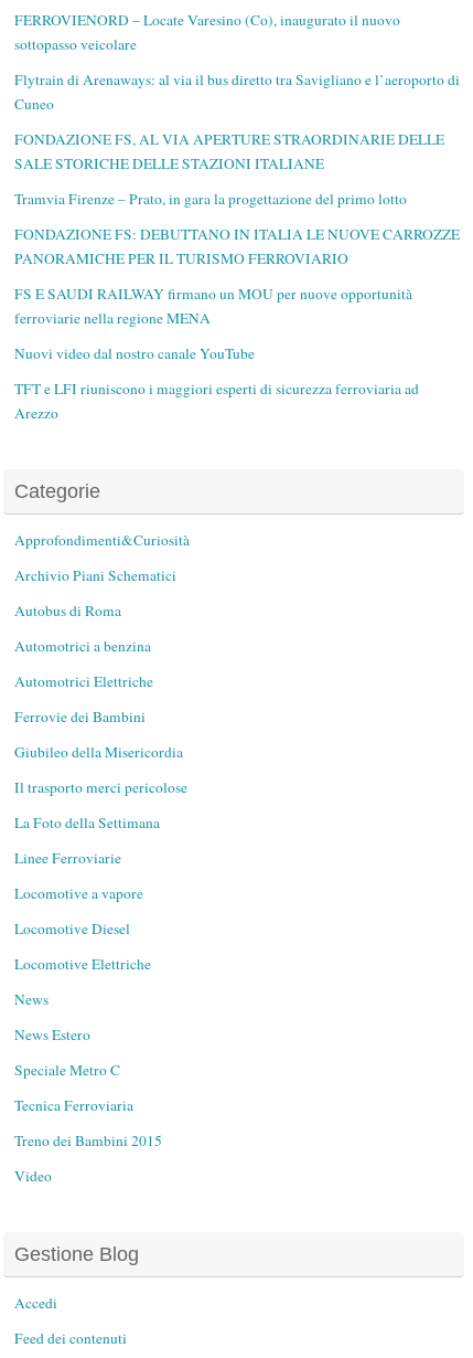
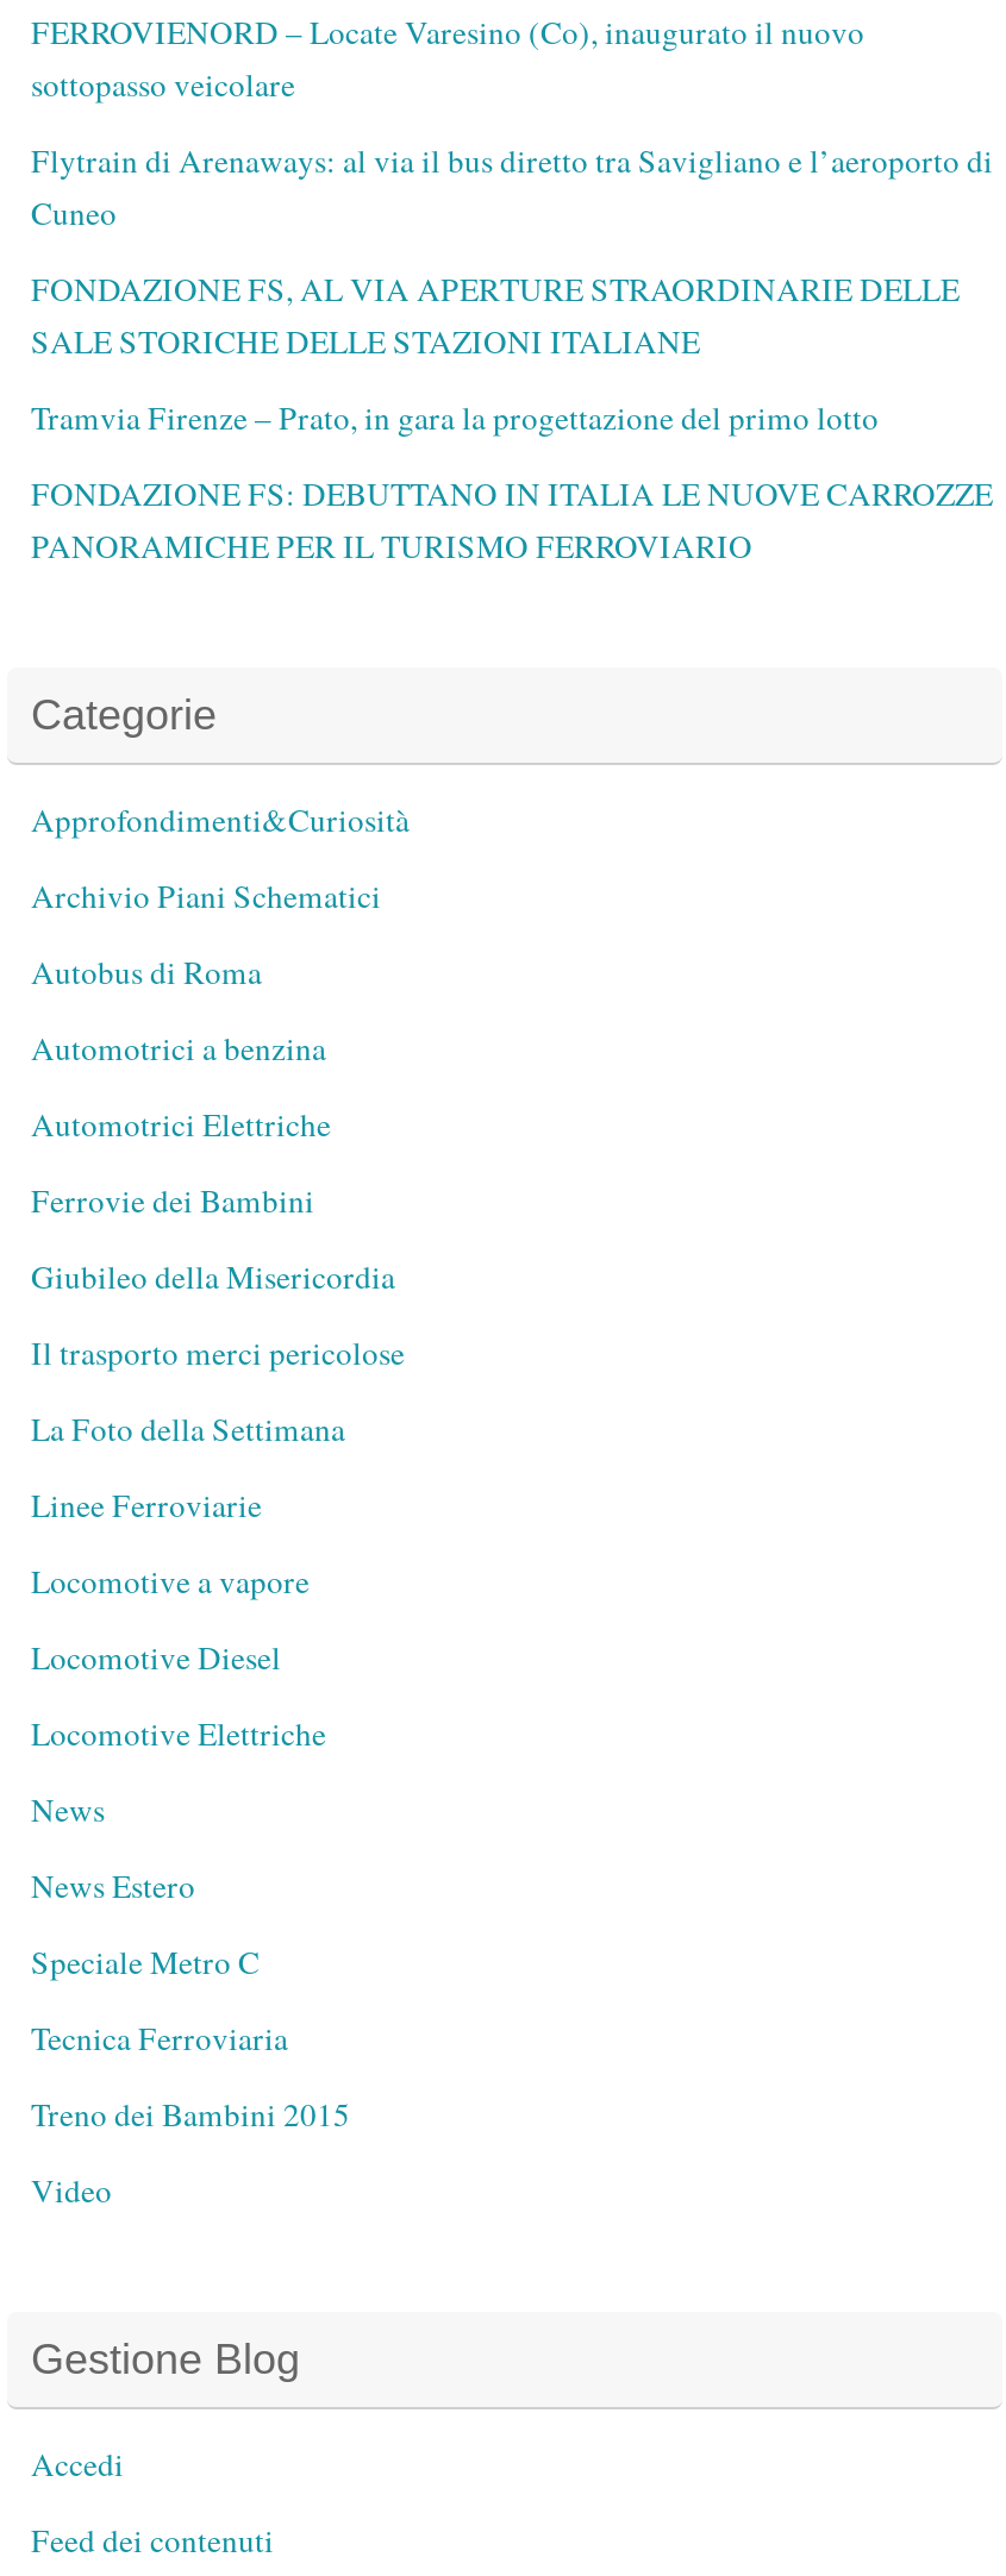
- FS E SAUDI RAILWAY firmano un MOU per nuove opportunità
- ferroviarie nella regione MENA
- Nuovi video dal nostro canale YouTube
- TFT e LFI riuniscono i maggiori esperti di sicurezza ferroviaria ad
- Arezzo
